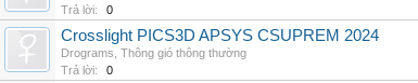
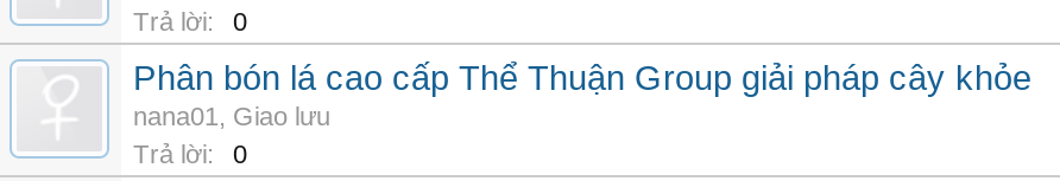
- Crosslight PICS3D APSYS CSUPREM 2024
- Drograms, Thông gió thông thường
+ Phân bón lá cao cấp Thể Thuận Group giải pháp cây khỏe
+ nana01, Giao lưu
